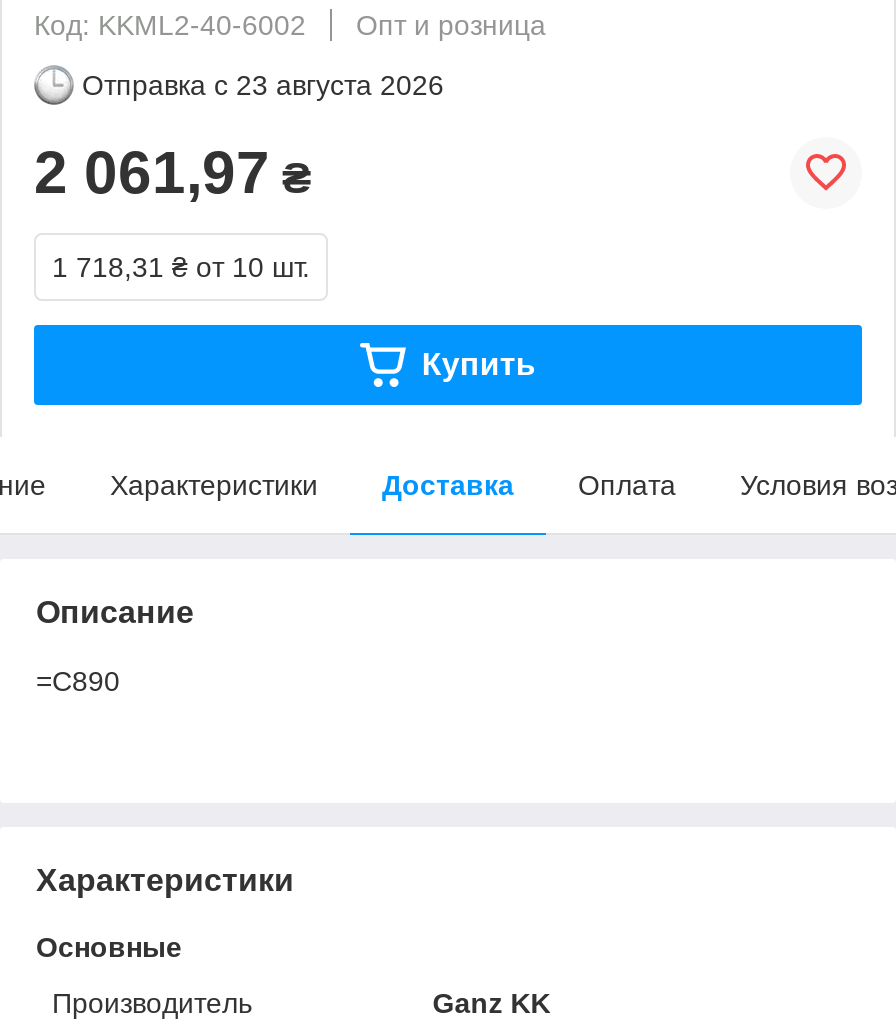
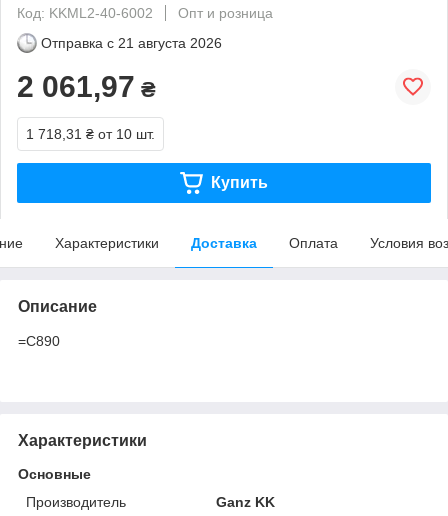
- Отправка с 23 августа 2026
+ Отправка с 21 августа 2026
